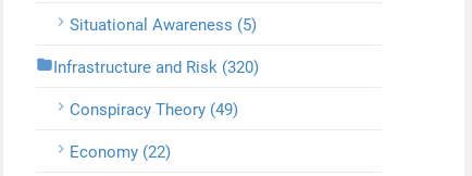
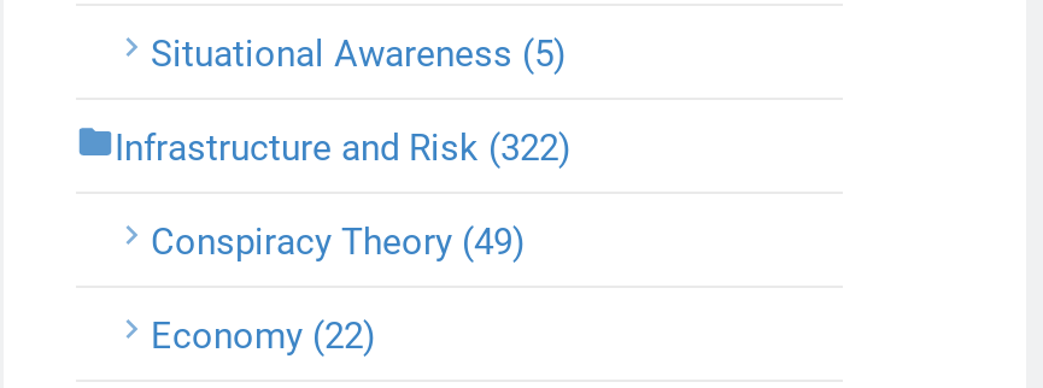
- Infrastructure and Risk (320)
+ Infrastructure and Risk (322)
